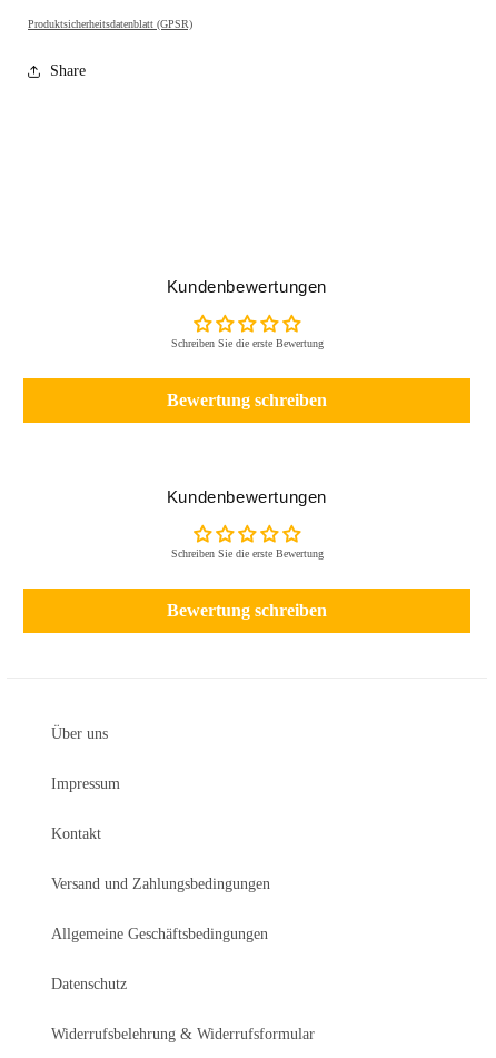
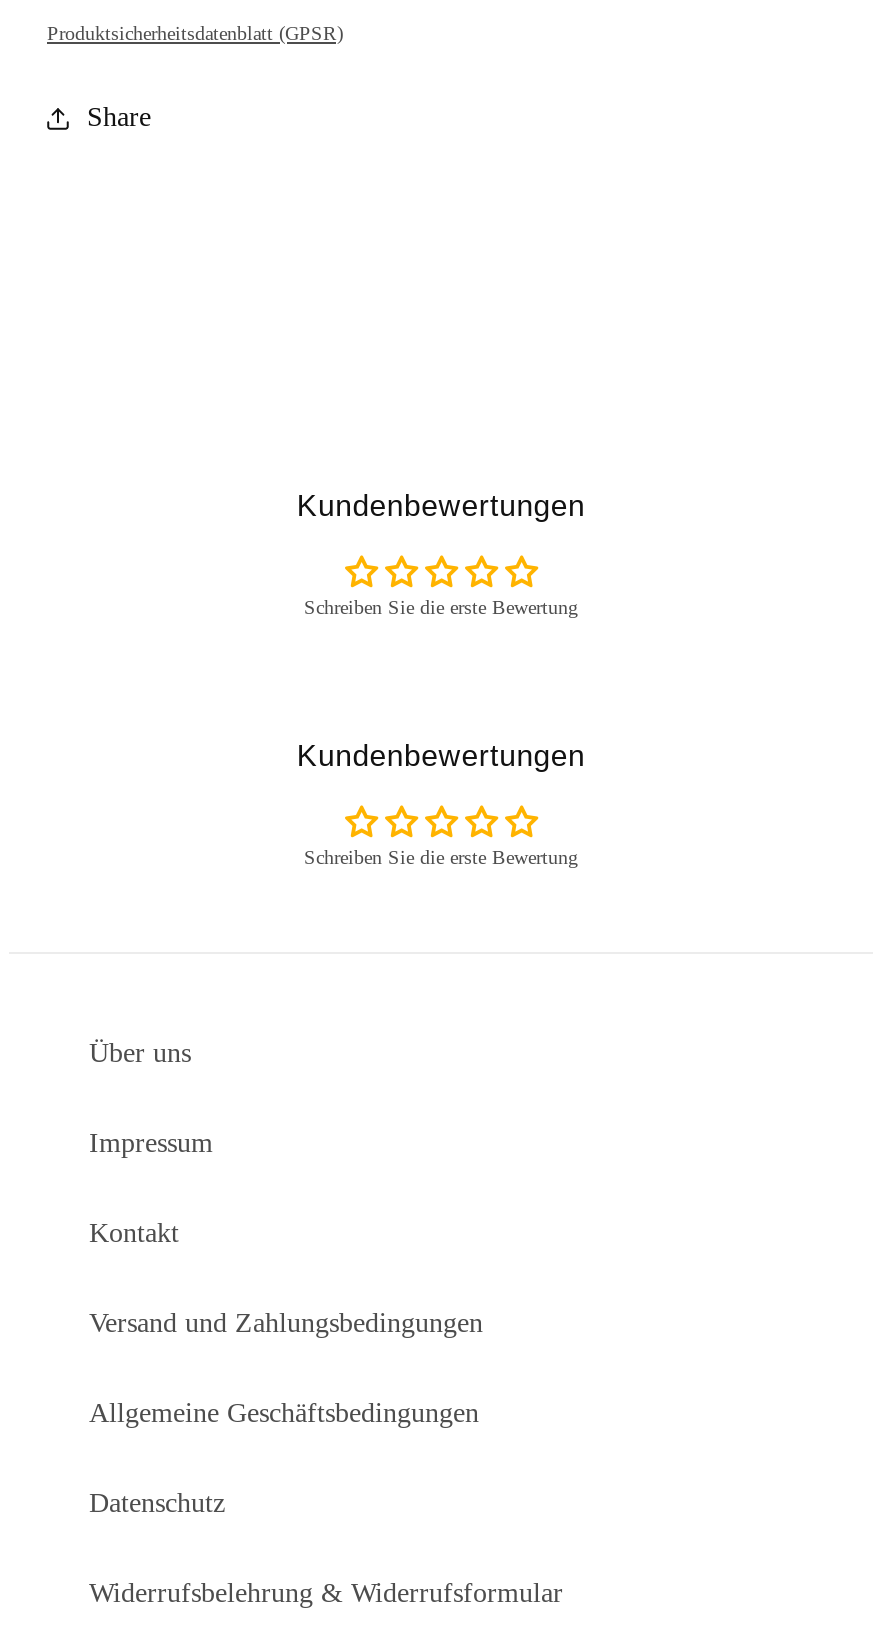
- Bewertung schreiben

- Bewertung schreiben
